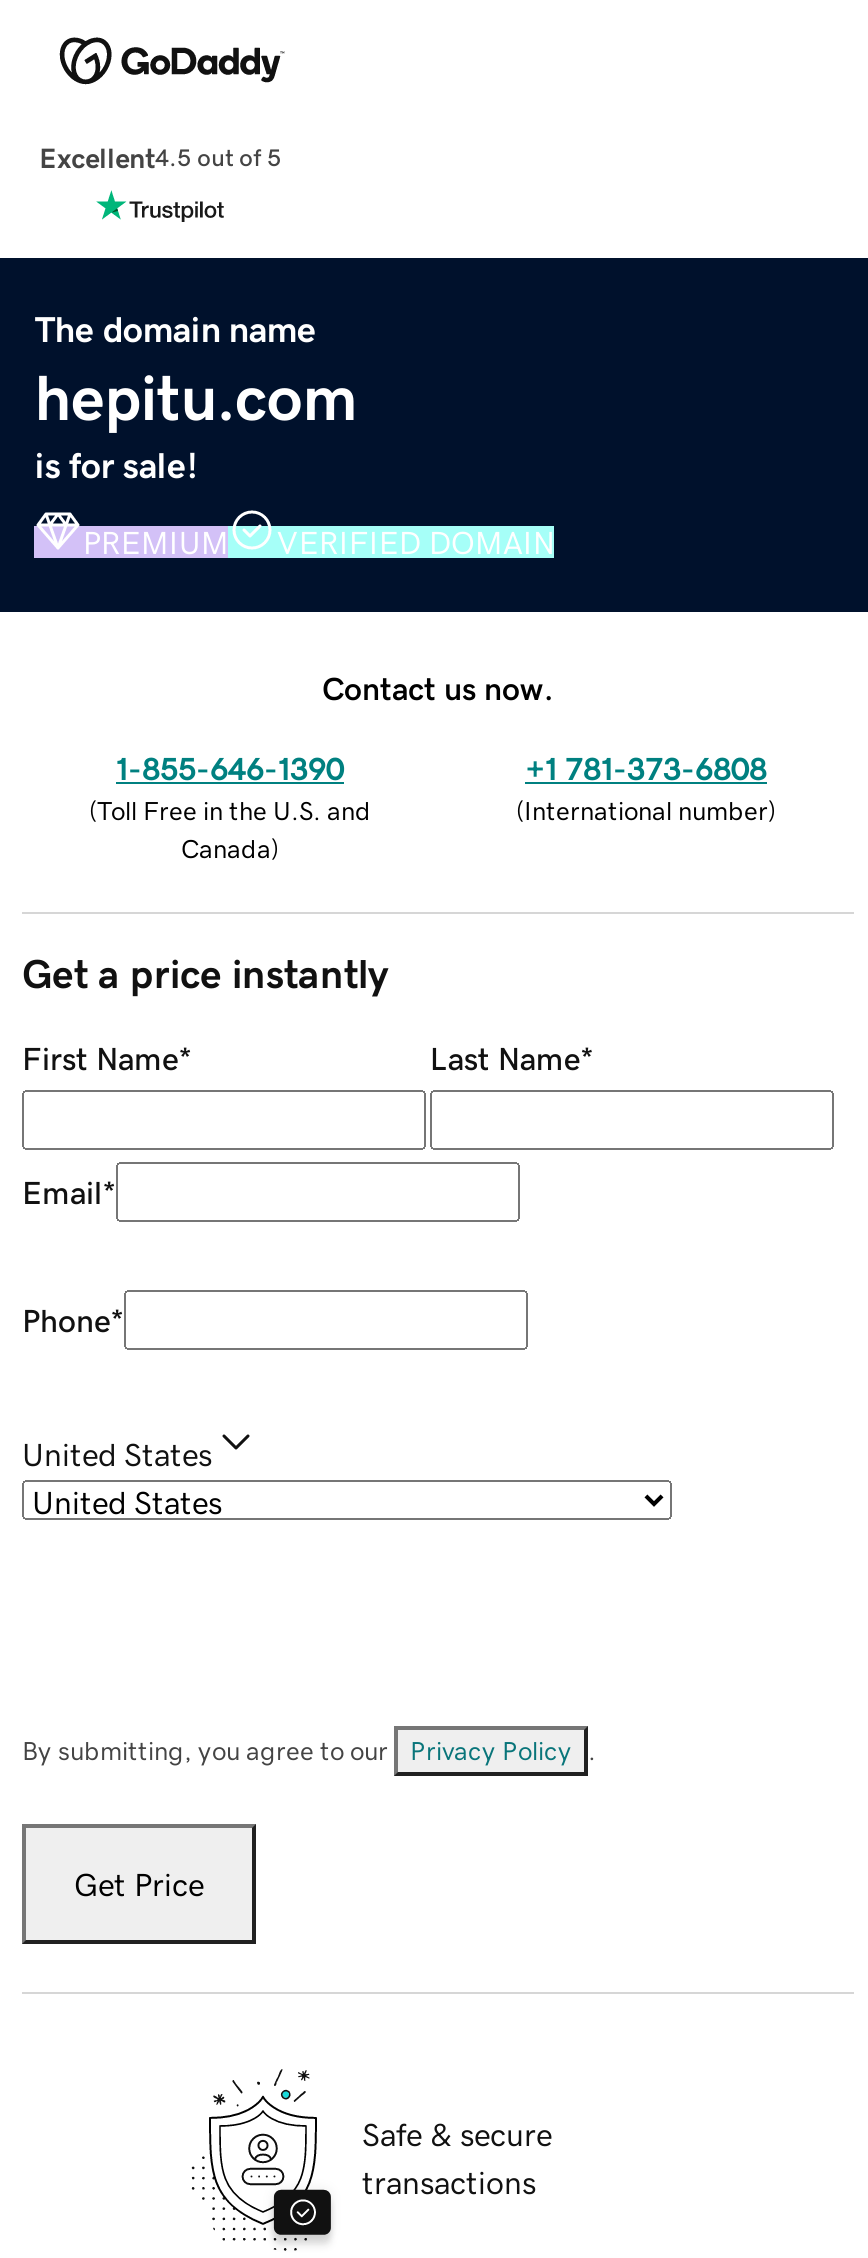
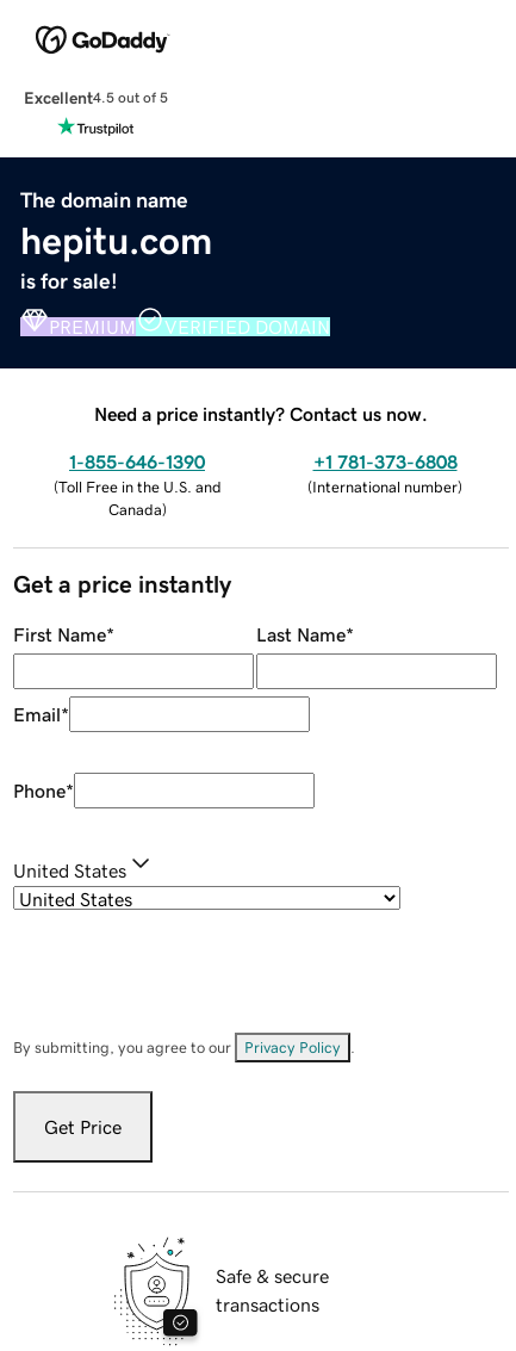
- Contact us now.
+ Need a price instantly? Contact us now.
